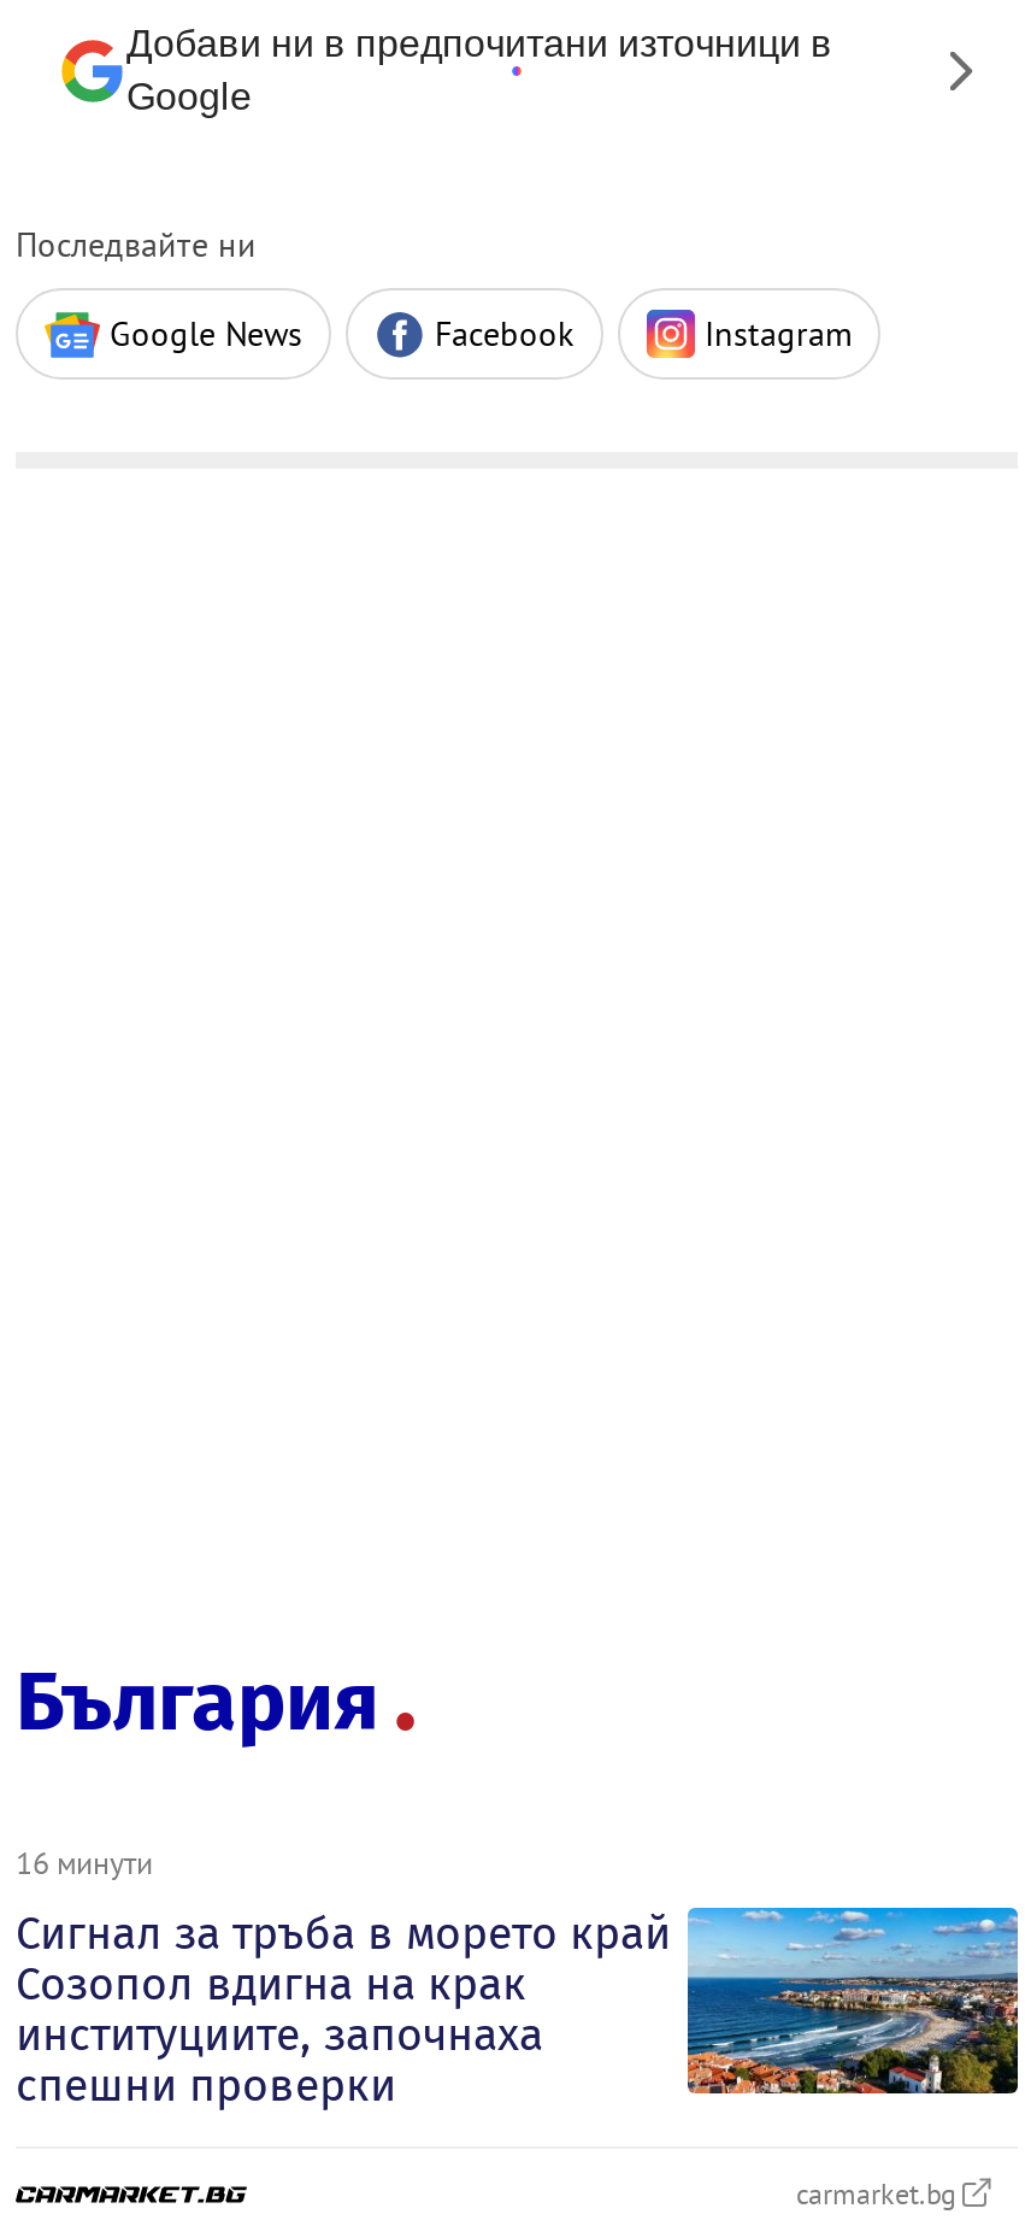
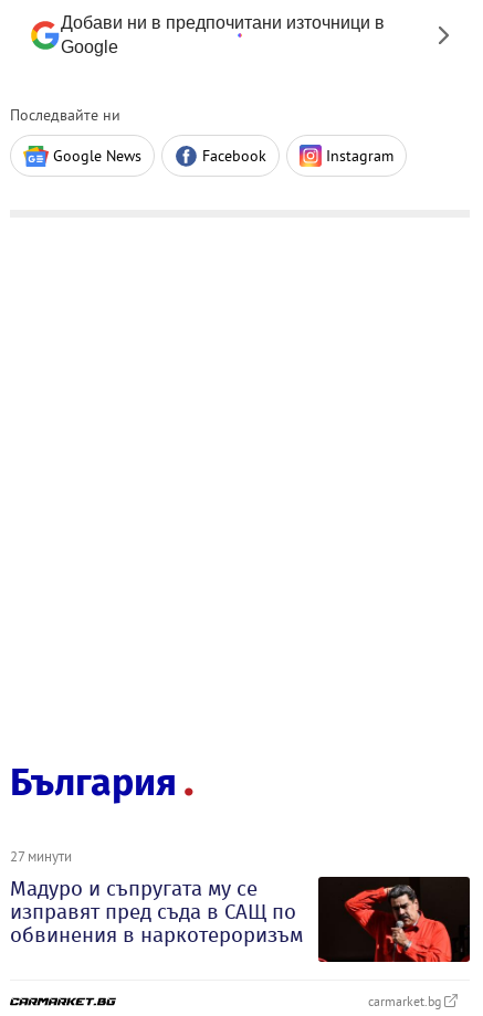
- [image]
- 16 минути
- Сигнал за тръба в морето край
- Созопол вдигна на крак
- институциите, започнаха
- спешни проверки
+ [image]
+ 27 минути
+ Мадуро и съпругата му се
+ изправят пред съда в САЩ по
+ обвинения в наркотероризъм
